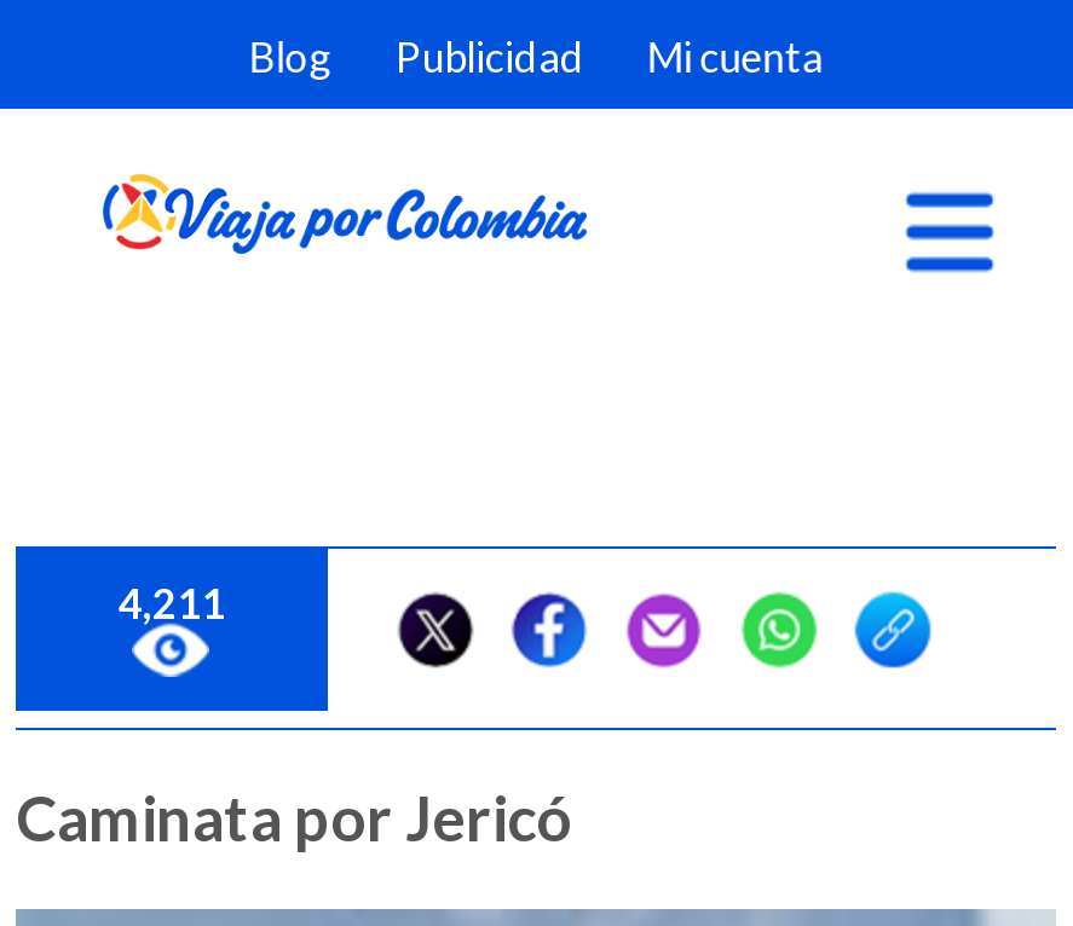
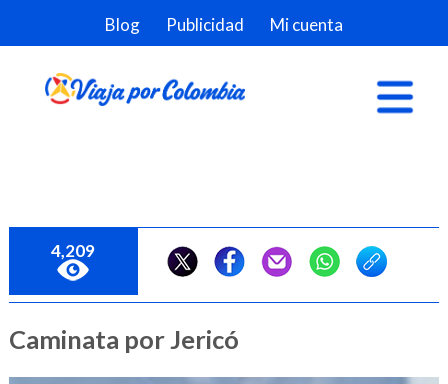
- 4,211
+ 4,209
